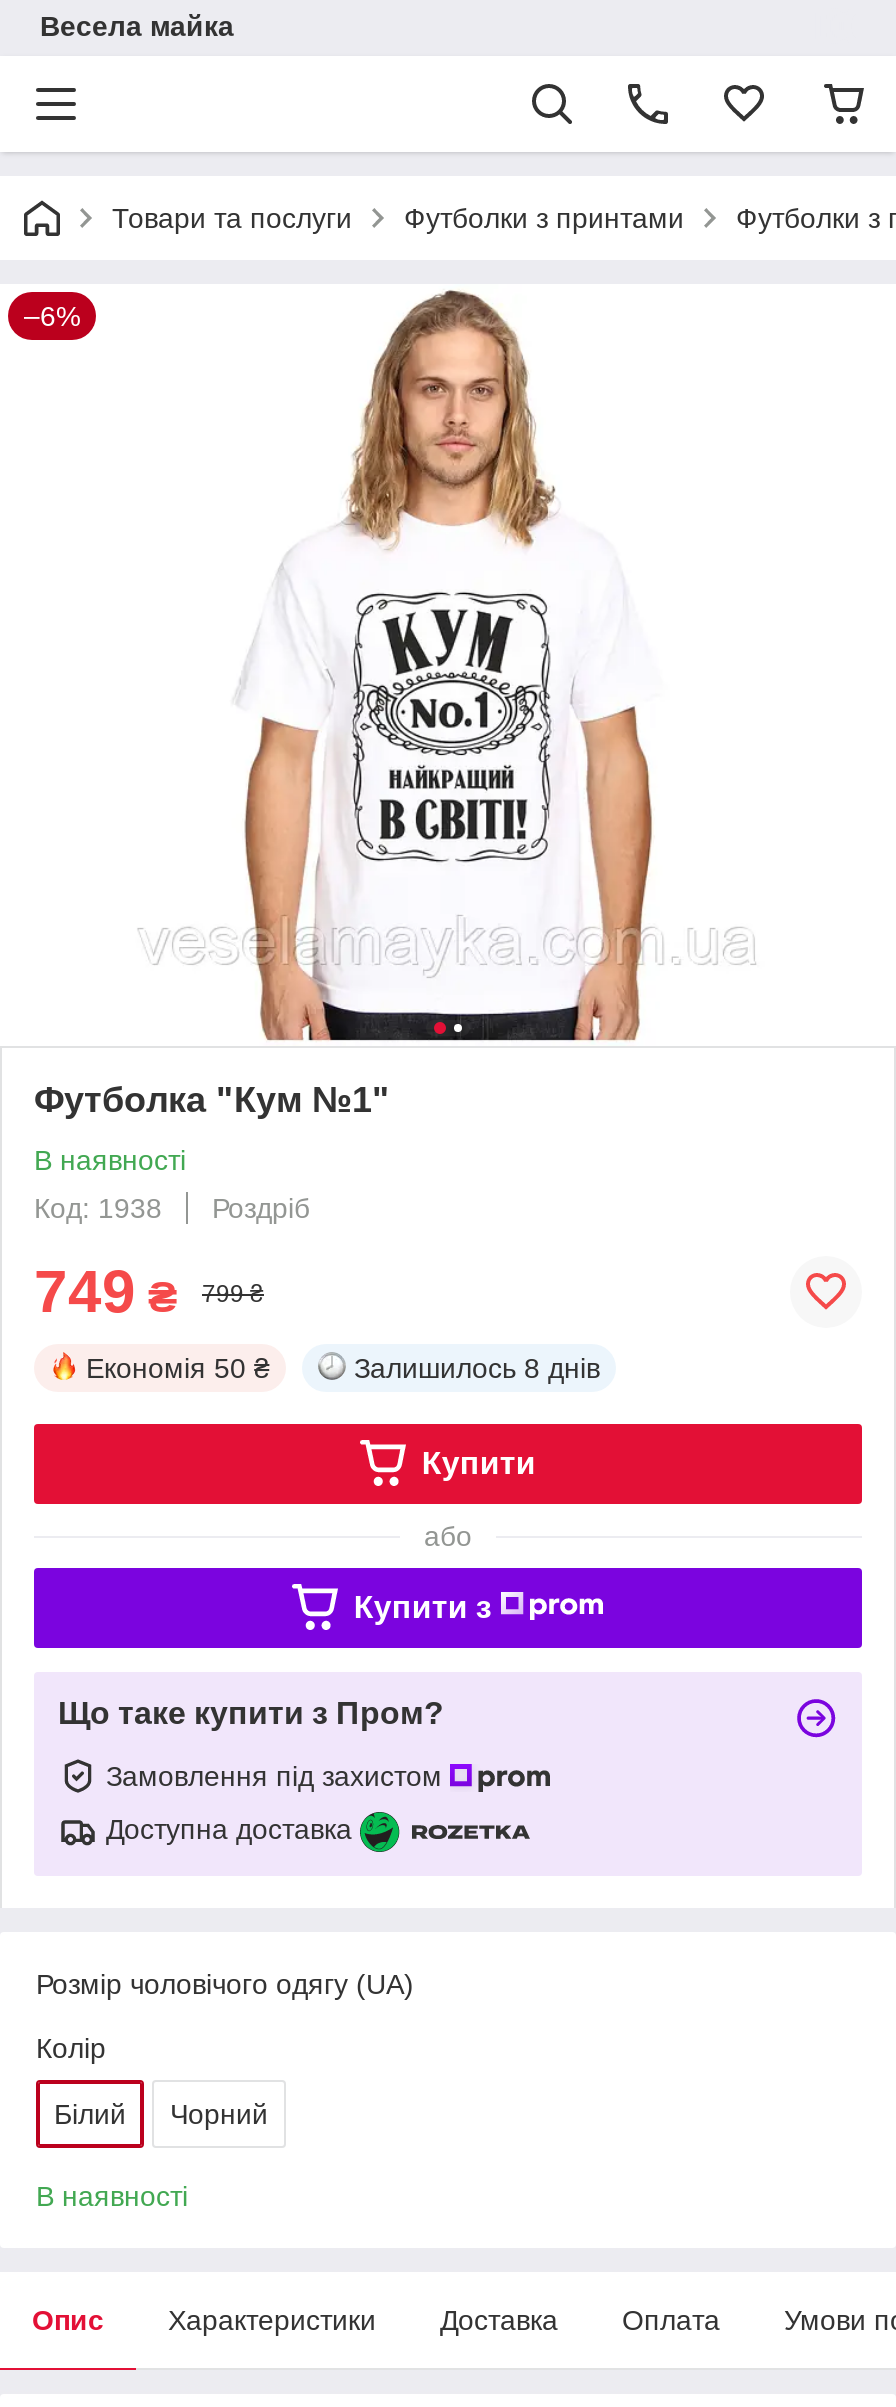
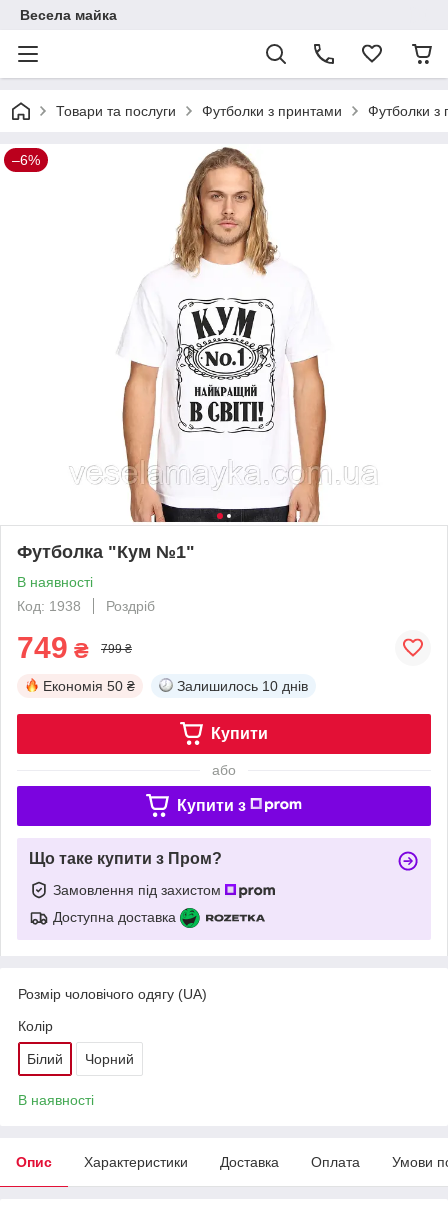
- Залишилось 8 днів
+ Залишилось 10 днів
